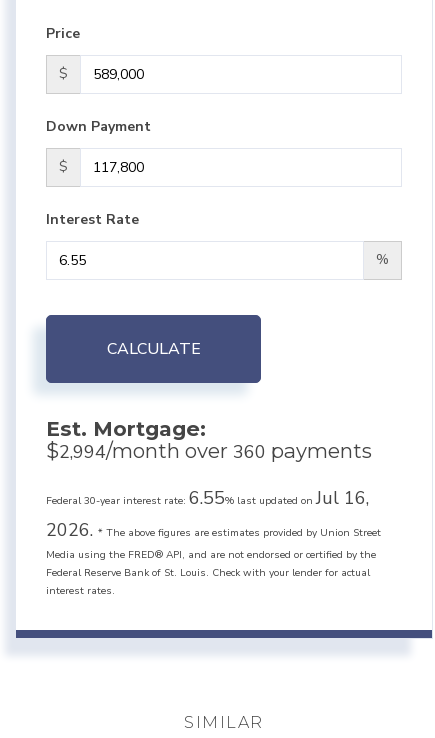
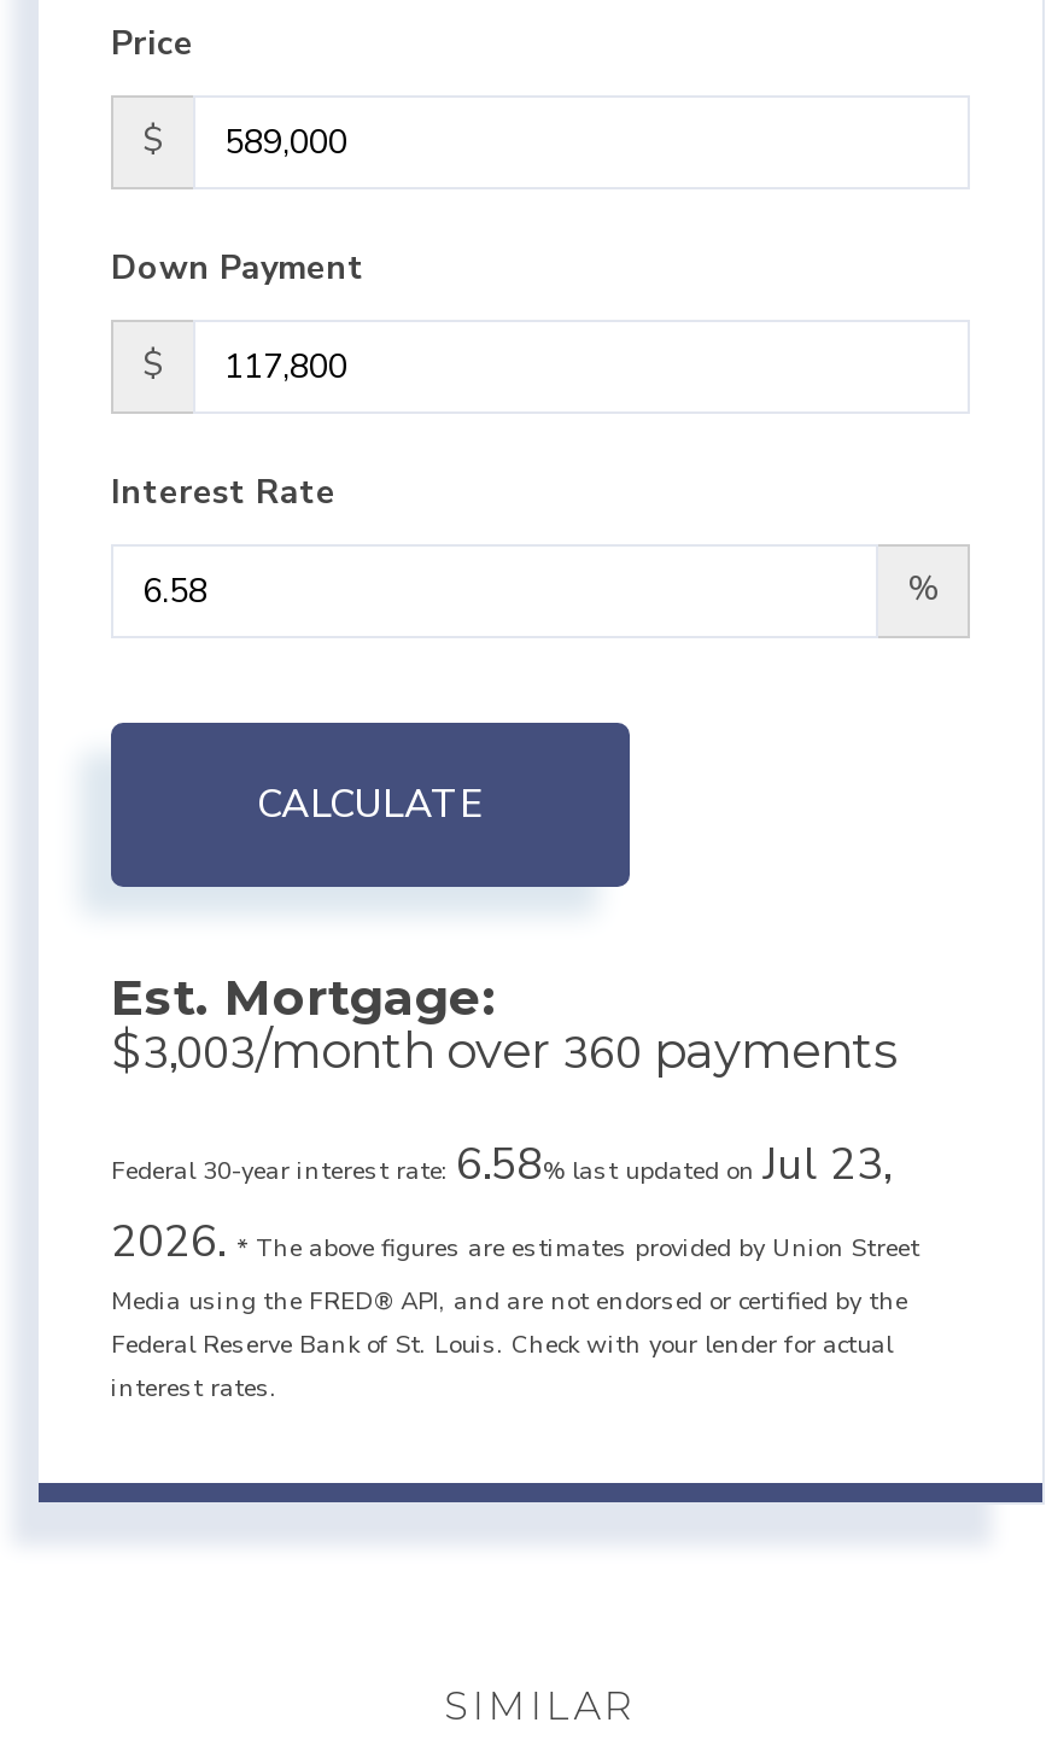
- $2,994/month over 360 payments
+ $3,003/month over 360 payments

- Federal 30-year interest rate: 6.55% last updated on Jul 16,
+ Federal 30-year interest rate: 6.58% last updated on Jul 23,
